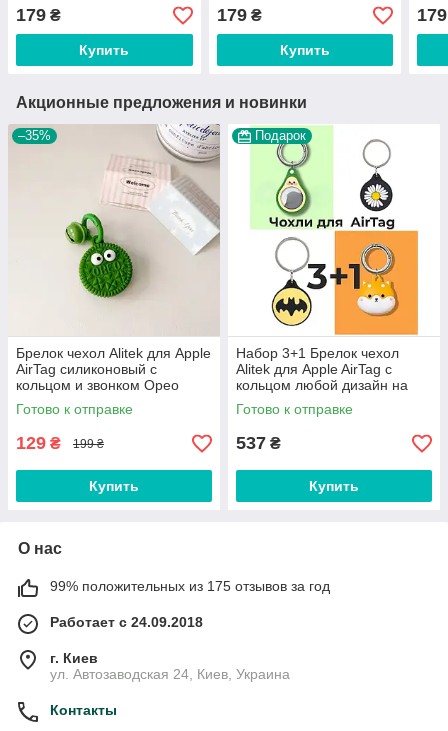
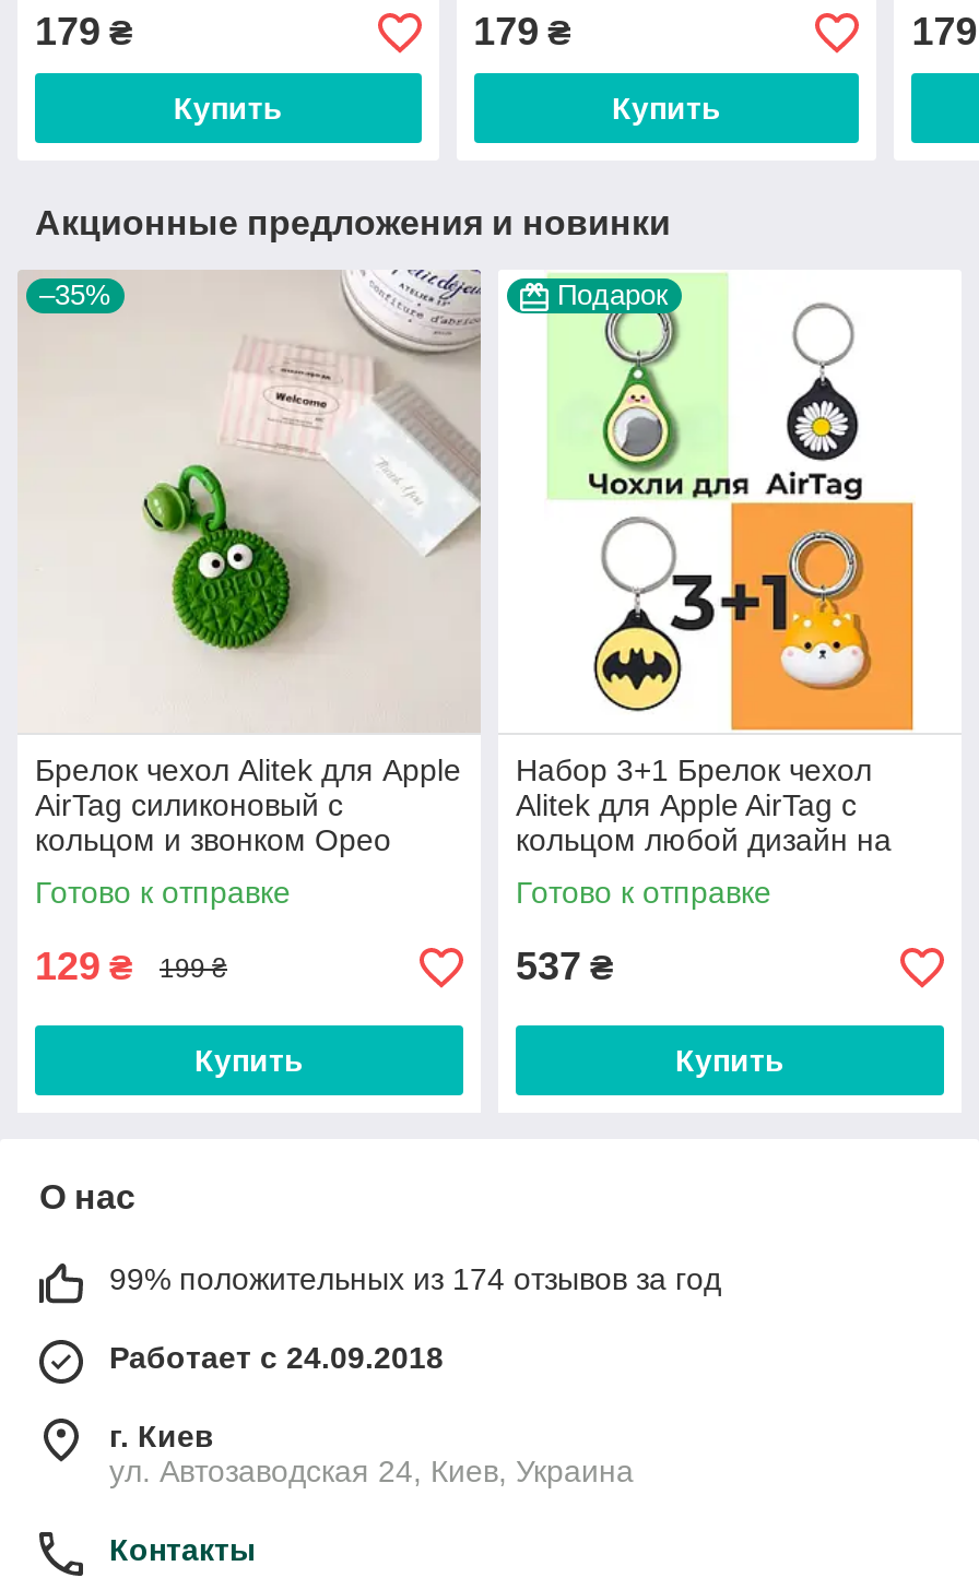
- 99% положительных из 175 отзывов за год
+ 99% положительных из 174 отзывов за год
